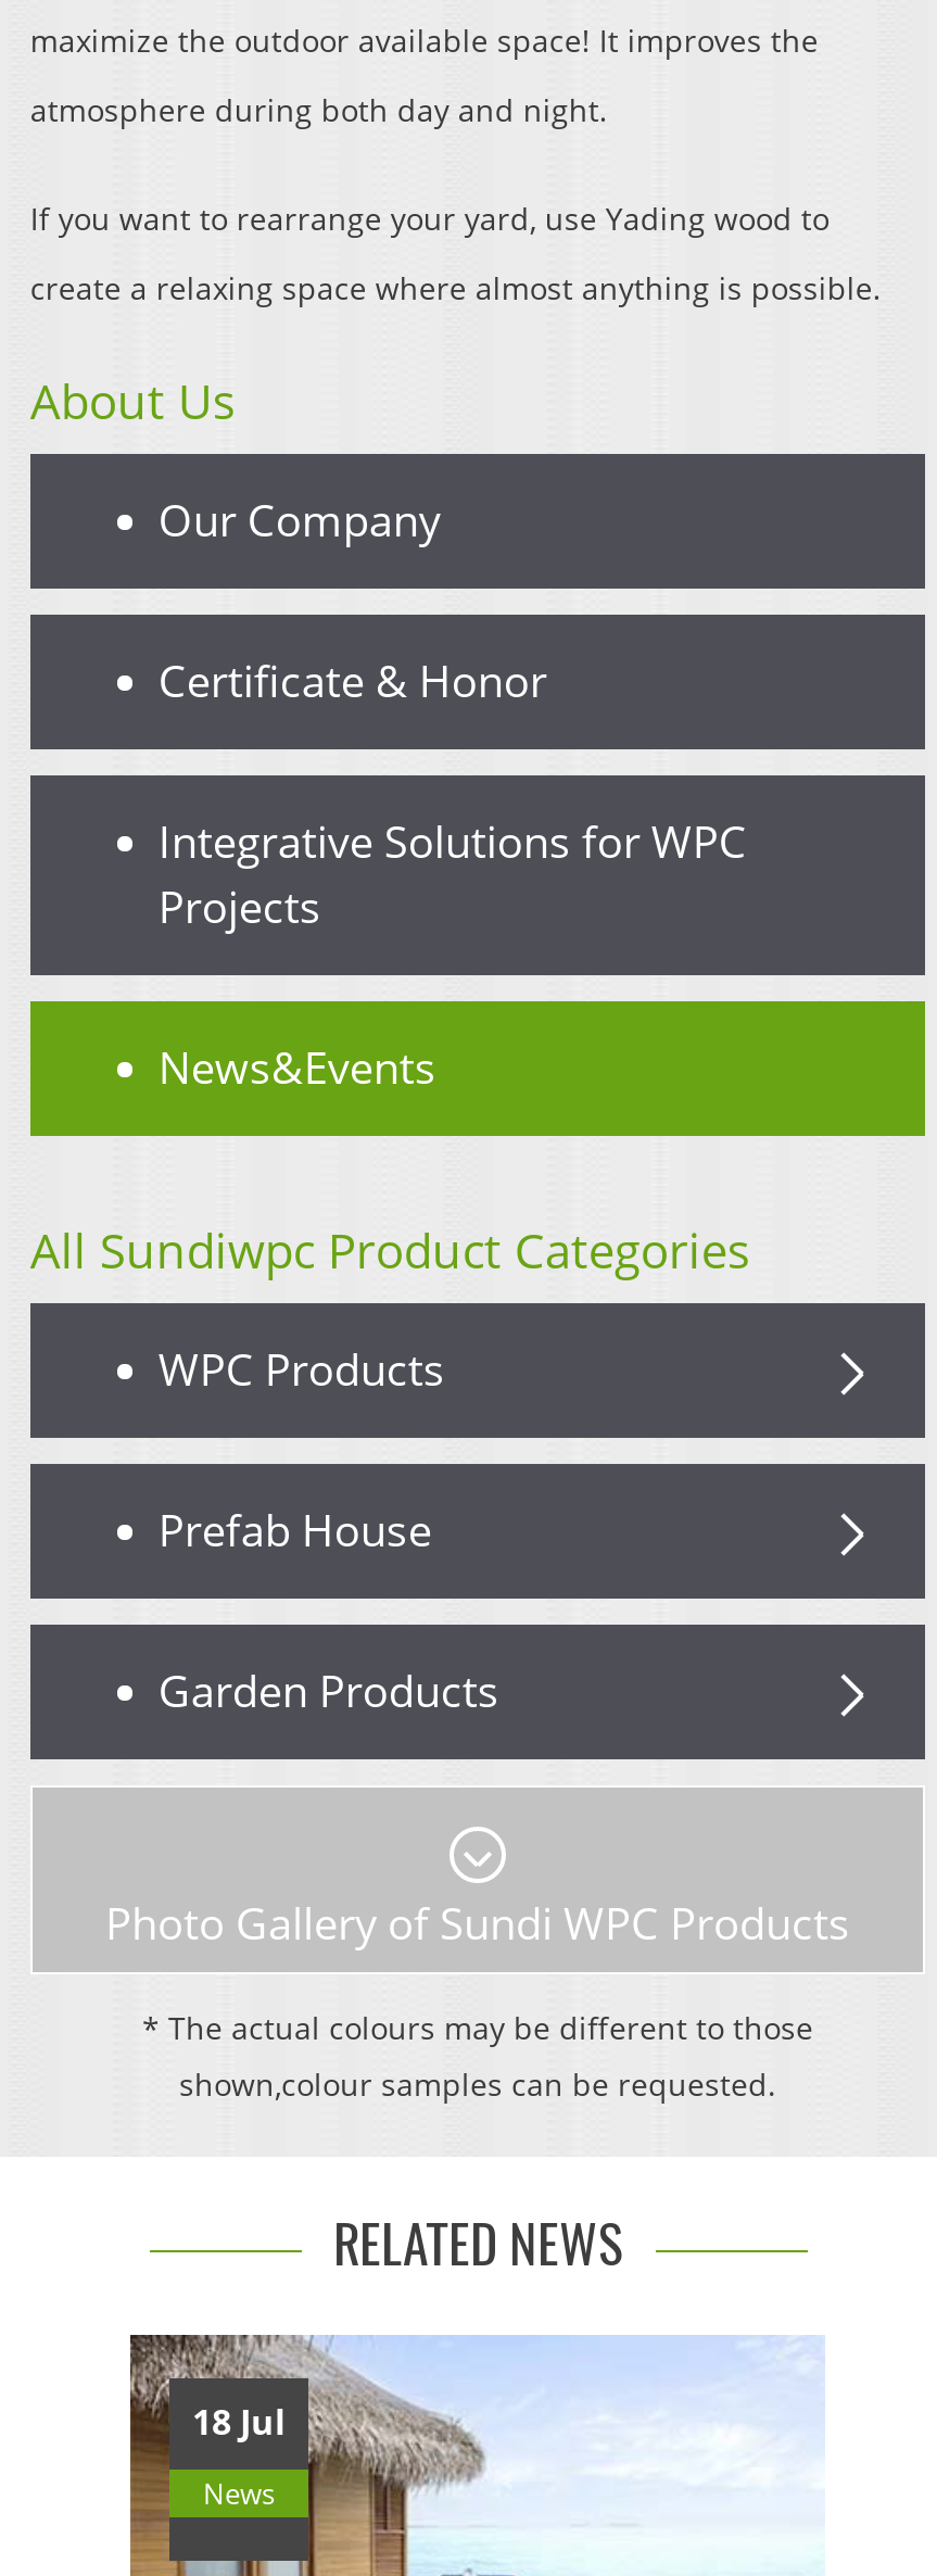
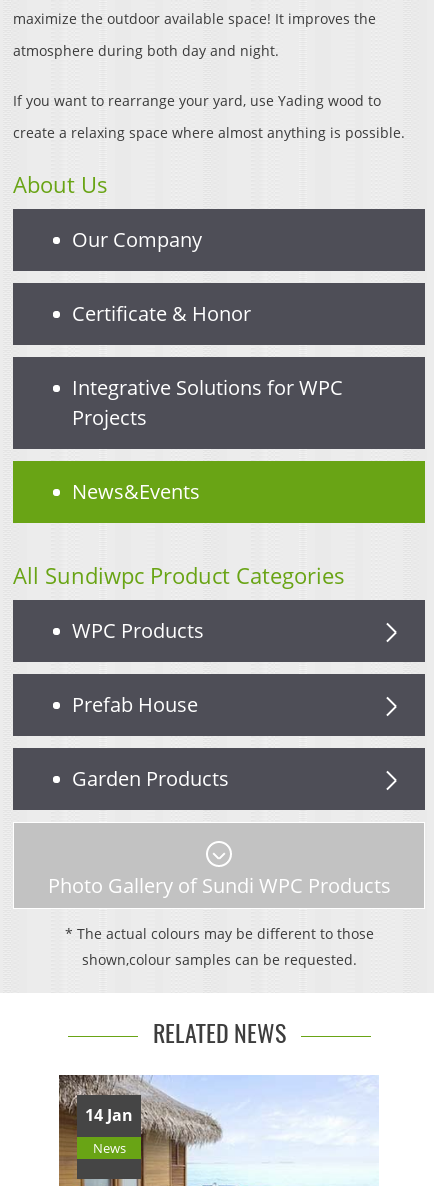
- 18 Jul
+ 14 Jan
